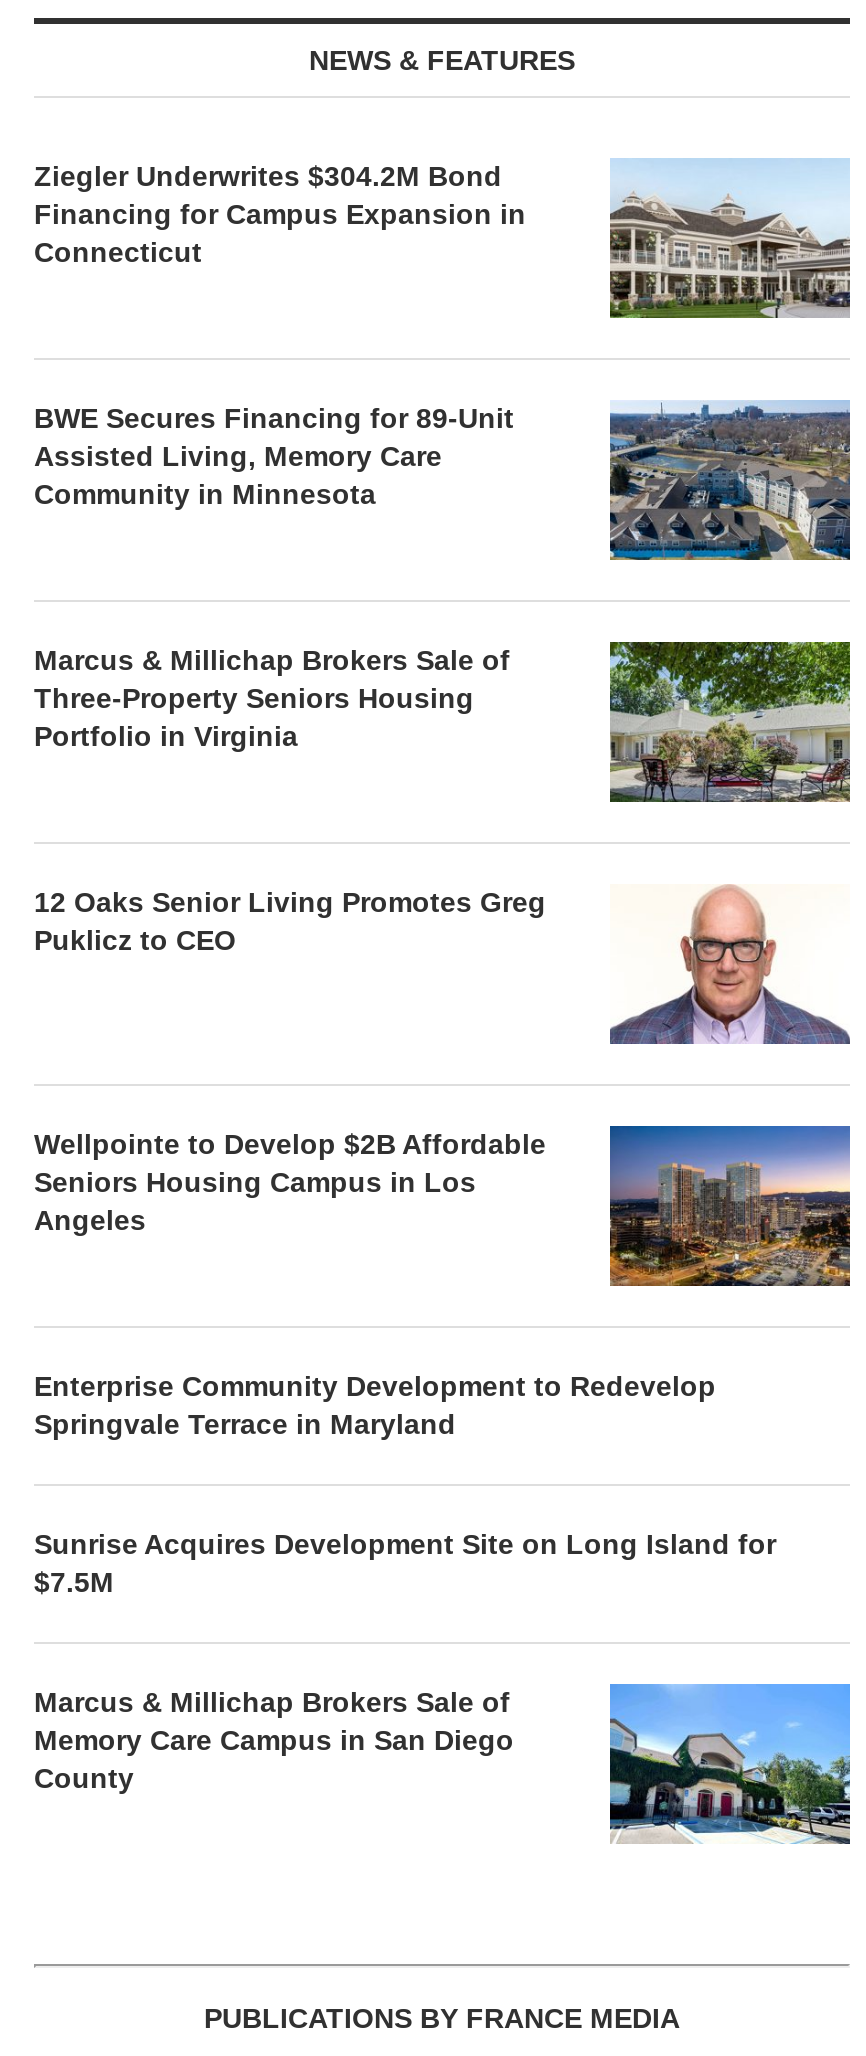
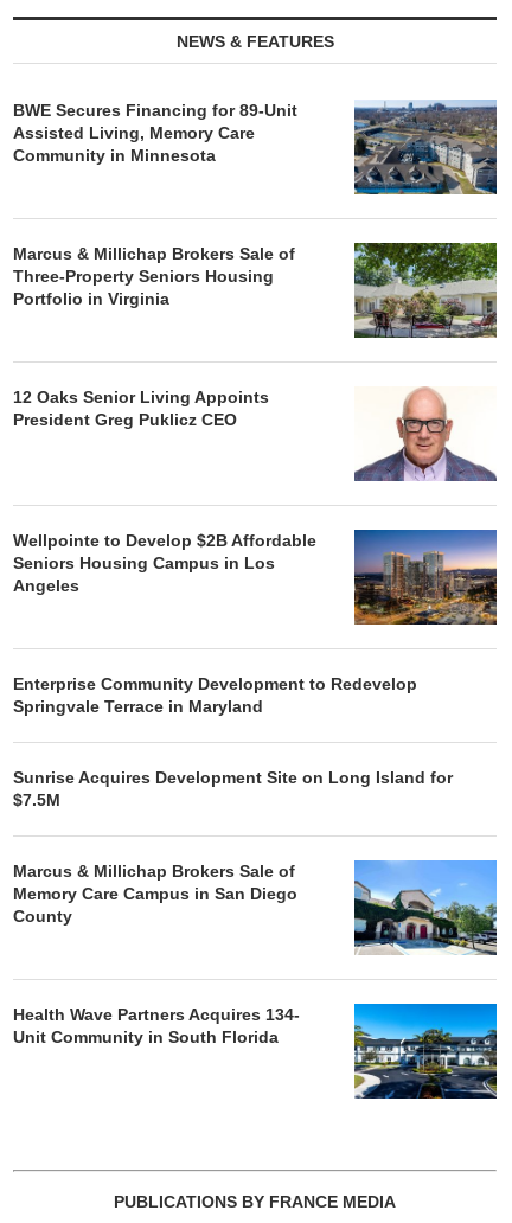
- Ziegler Underwrites $304.2M Bond
- Financing for Campus Expansion in
- Connecticut

- [image]

moved up: BWE Secures Financing for 89-Unit | Assisted Living, Memory Care | Community in Minnesota | Marcus & Millichap Brokers Sale of | Three-Property Seniors Housing | Portfolio in Virginia

- 12 Oaks Senior Living Promotes Greg
- Puklicz to CEO
+ 12 Oaks Senior Living Appoints
+ President Greg Puklicz CEO

moved up: [image] | Wellpointe to Develop $2B Affordable | Seniors Housing Campus in Los | ... | Memory Care Campus in San Diego | County

+ Health Wave Partners Acquires 134-
+ Unit Community in South Florida

+ [image]
